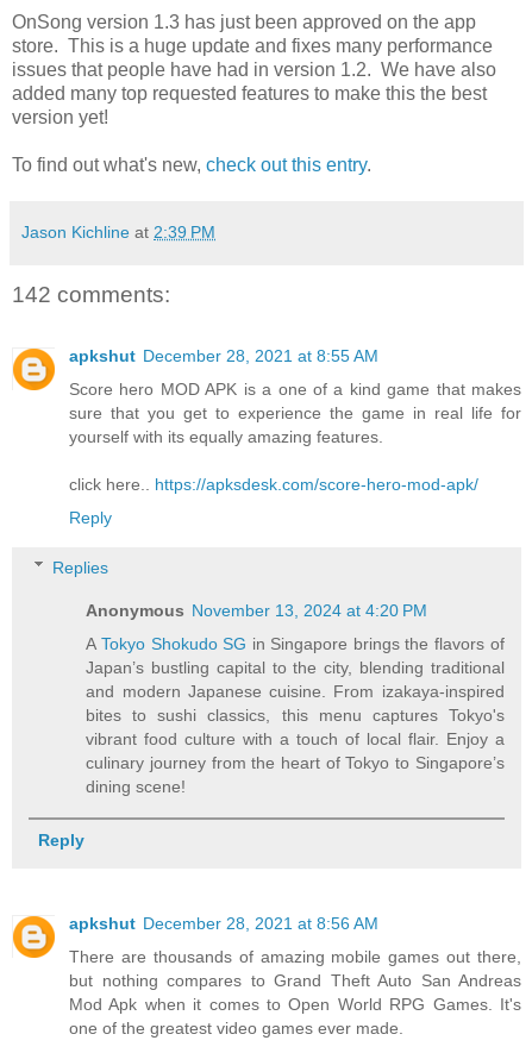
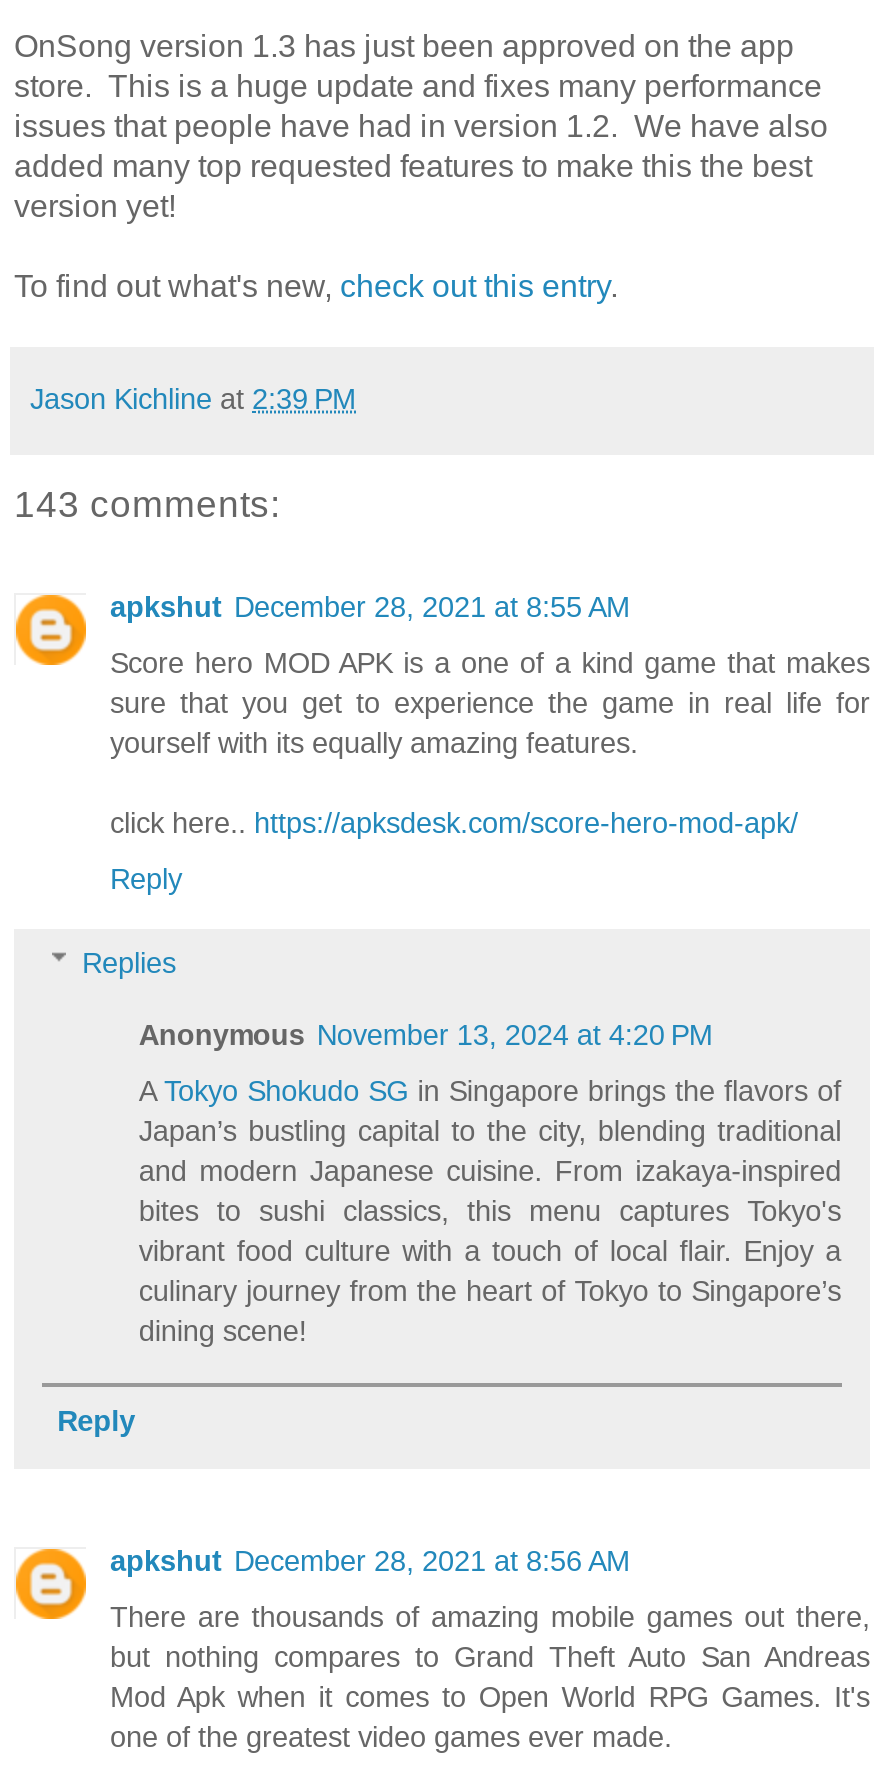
- 142 comments:
+ 143 comments:
